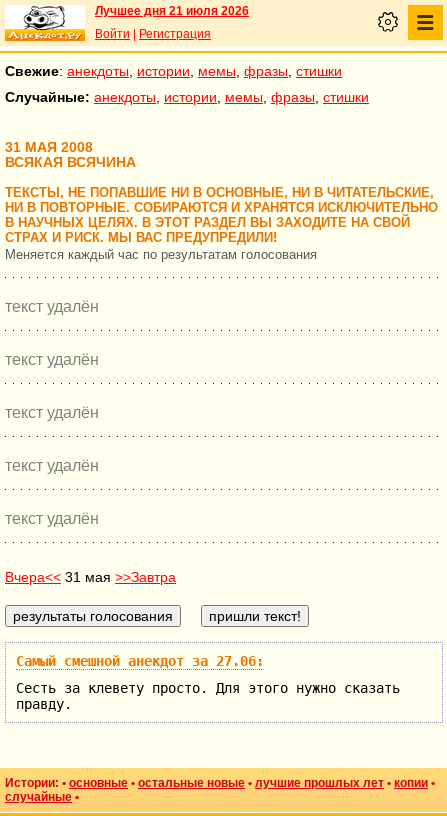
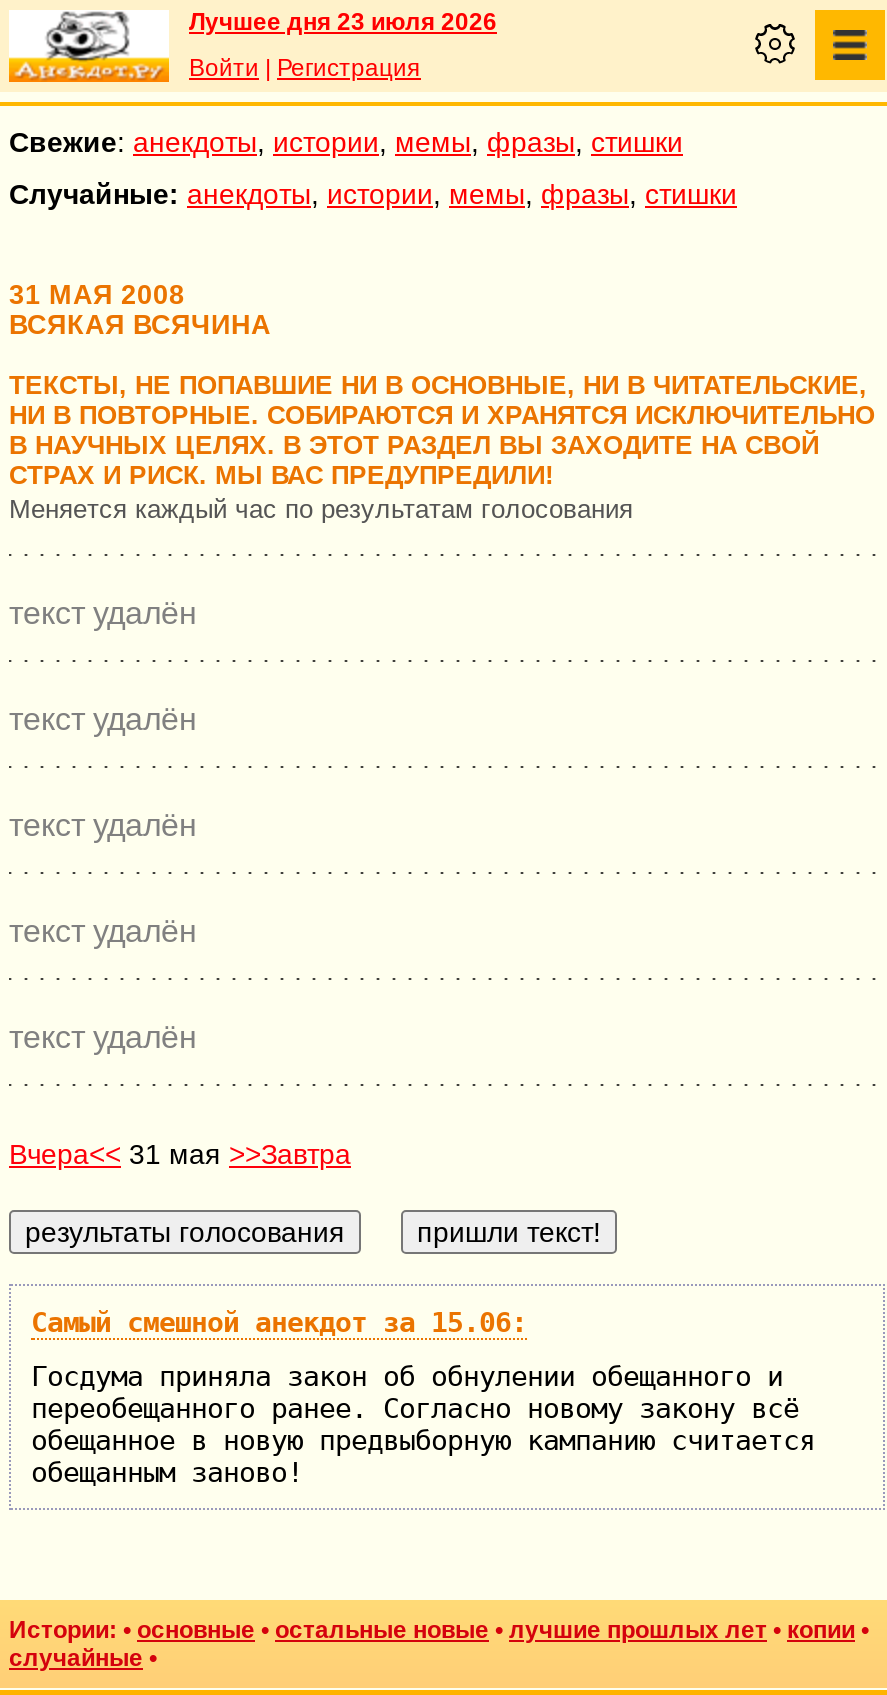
- Лучшее дня 21 июля 2026
+ Лучшее дня 23 июля 2026

- Самый смешной анекдот за 27.06:
+ Самый смешной анекдот за 15.06:

- Сесть за клевету просто. Для этого нужно сказать
- правду.
+ Госдума приняла закон об обнулении обещанного и
+ переобещанного ранее. Согласно новому закону всё
+ обещанное в новую предвыборную кампанию считается
+ обещанным заново!
